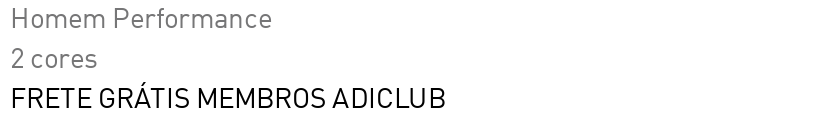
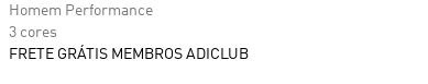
- 2 cores
+ 3 cores
